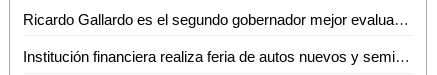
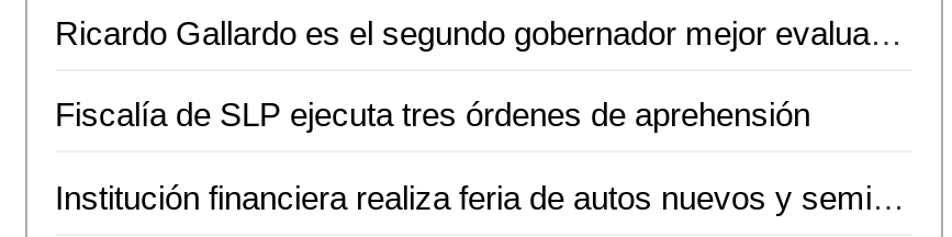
+ Fiscalía de SLP ejecuta tres órdenes de aprehensión
